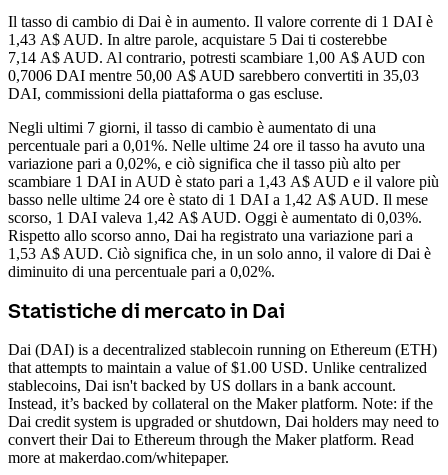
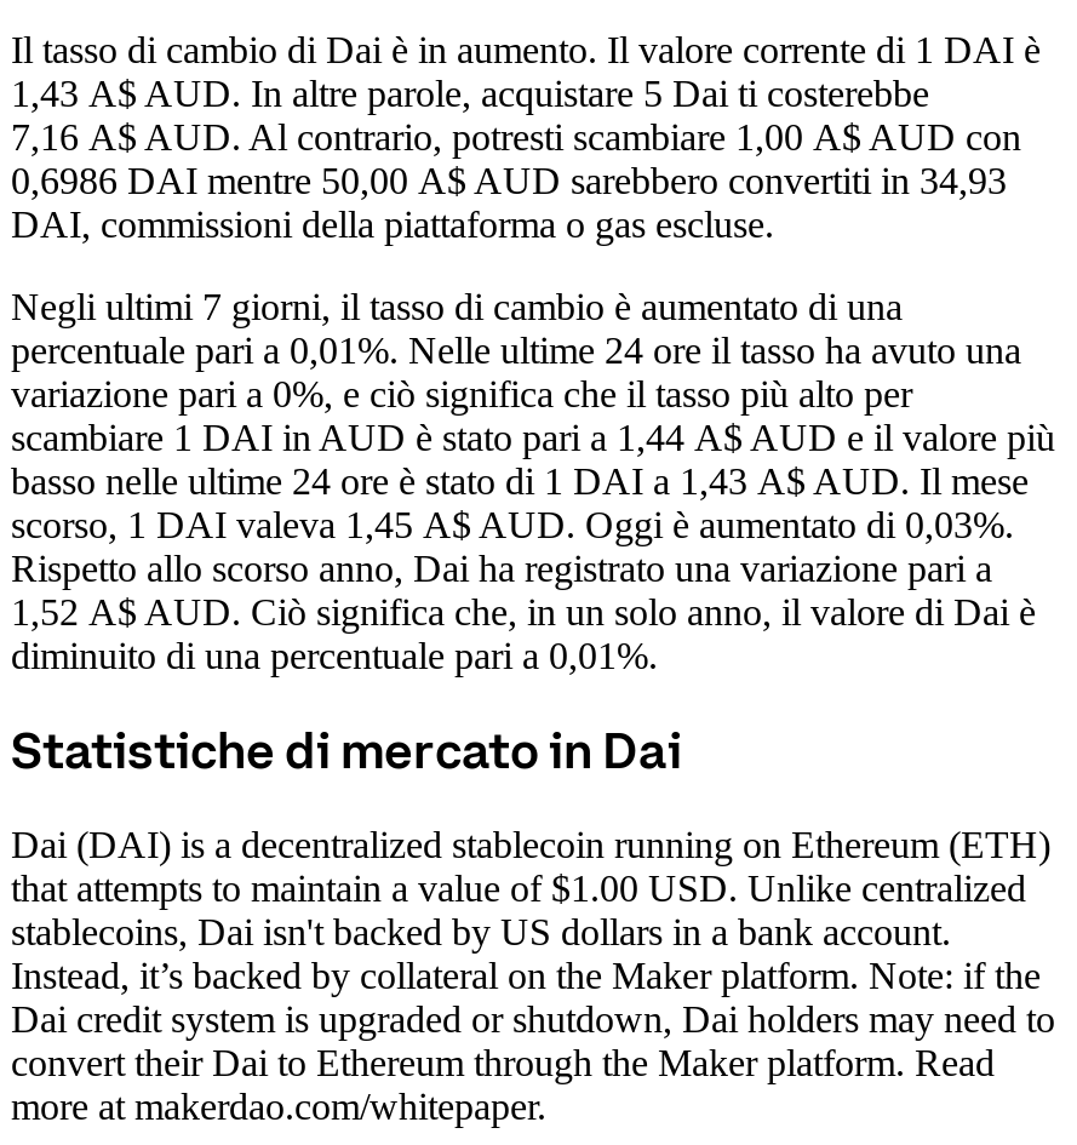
- 7,14 A$ AUD. Al contrario, potresti scambiare 1,00 A$ AUD con
+ 7,16 A$ AUD. Al contrario, potresti scambiare 1,00 A$ AUD con

- 0,7006 DAI mentre 50,00 A$ AUD sarebbero convertiti in 35,03
+ 0,6986 DAI mentre 50,00 A$ AUD sarebbero convertiti in 34,93

- variazione pari a 0,02%, e ciò significa che il tasso più alto per
+ variazione pari a 0%, e ciò significa che il tasso più alto per

- scambiare 1 DAI in AUD è stato pari a 1,43 A$ AUD e il valore più
+ scambiare 1 DAI in AUD è stato pari a 1,44 A$ AUD e il valore più

- basso nelle ultime 24 ore è stato di 1 DAI a 1,42 A$ AUD. Il mese
+ basso nelle ultime 24 ore è stato di 1 DAI a 1,43 A$ AUD. Il mese

- scorso, 1 DAI valeva 1,42 A$ AUD. Oggi è aumentato di 0,03%.
+ scorso, 1 DAI valeva 1,45 A$ AUD. Oggi è aumentato di 0,03%.

- 1,53 A$ AUD. Ciò significa che, in un solo anno, il valore di Dai è
+ 1,52 A$ AUD. Ciò significa che, in un solo anno, il valore di Dai è

- diminuito di una percentuale pari a 0,02%.
+ diminuito di una percentuale pari a 0,01%.
